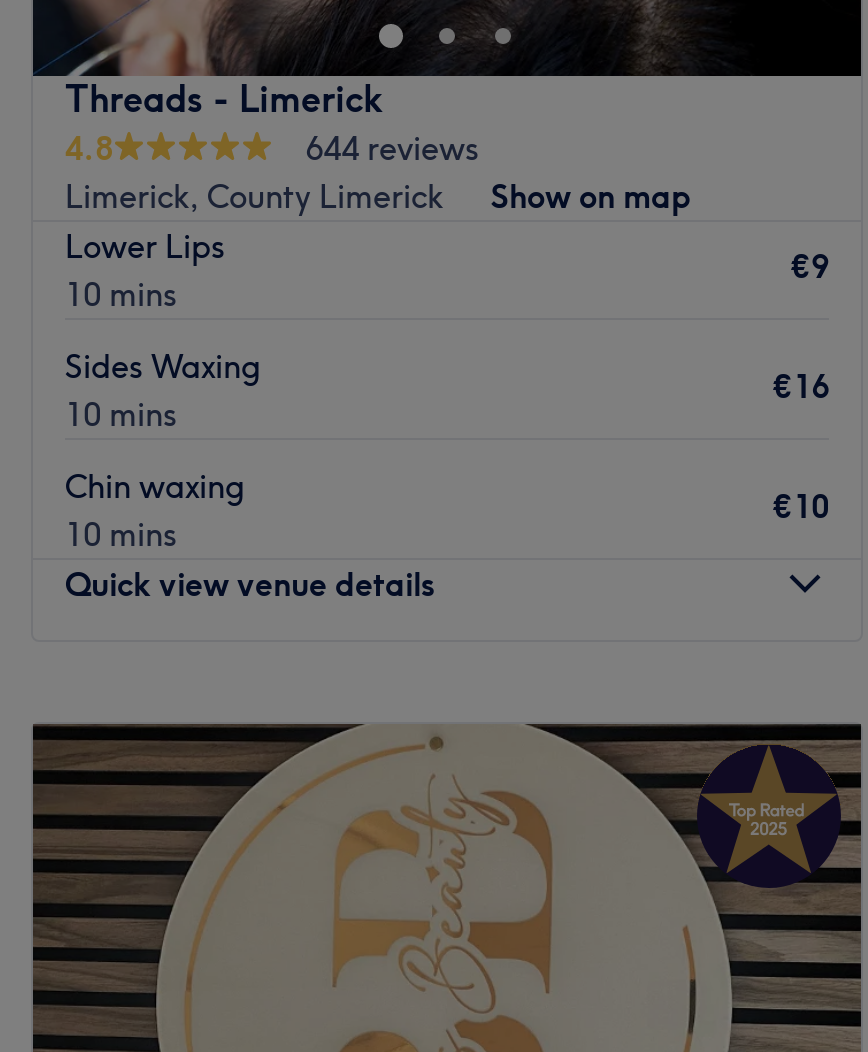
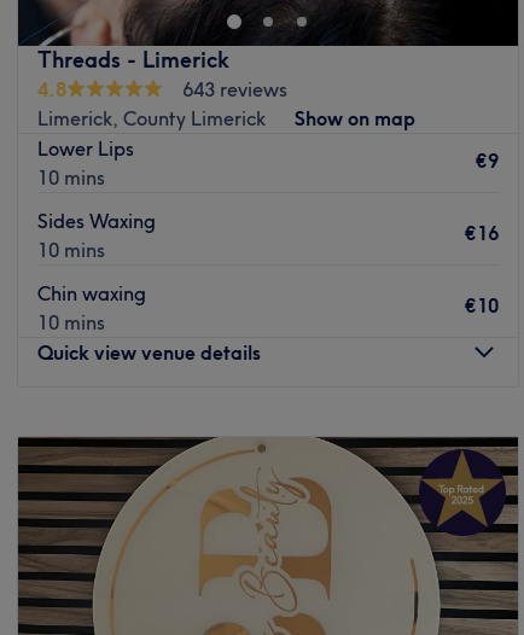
- 644 reviews
+ 643 reviews
